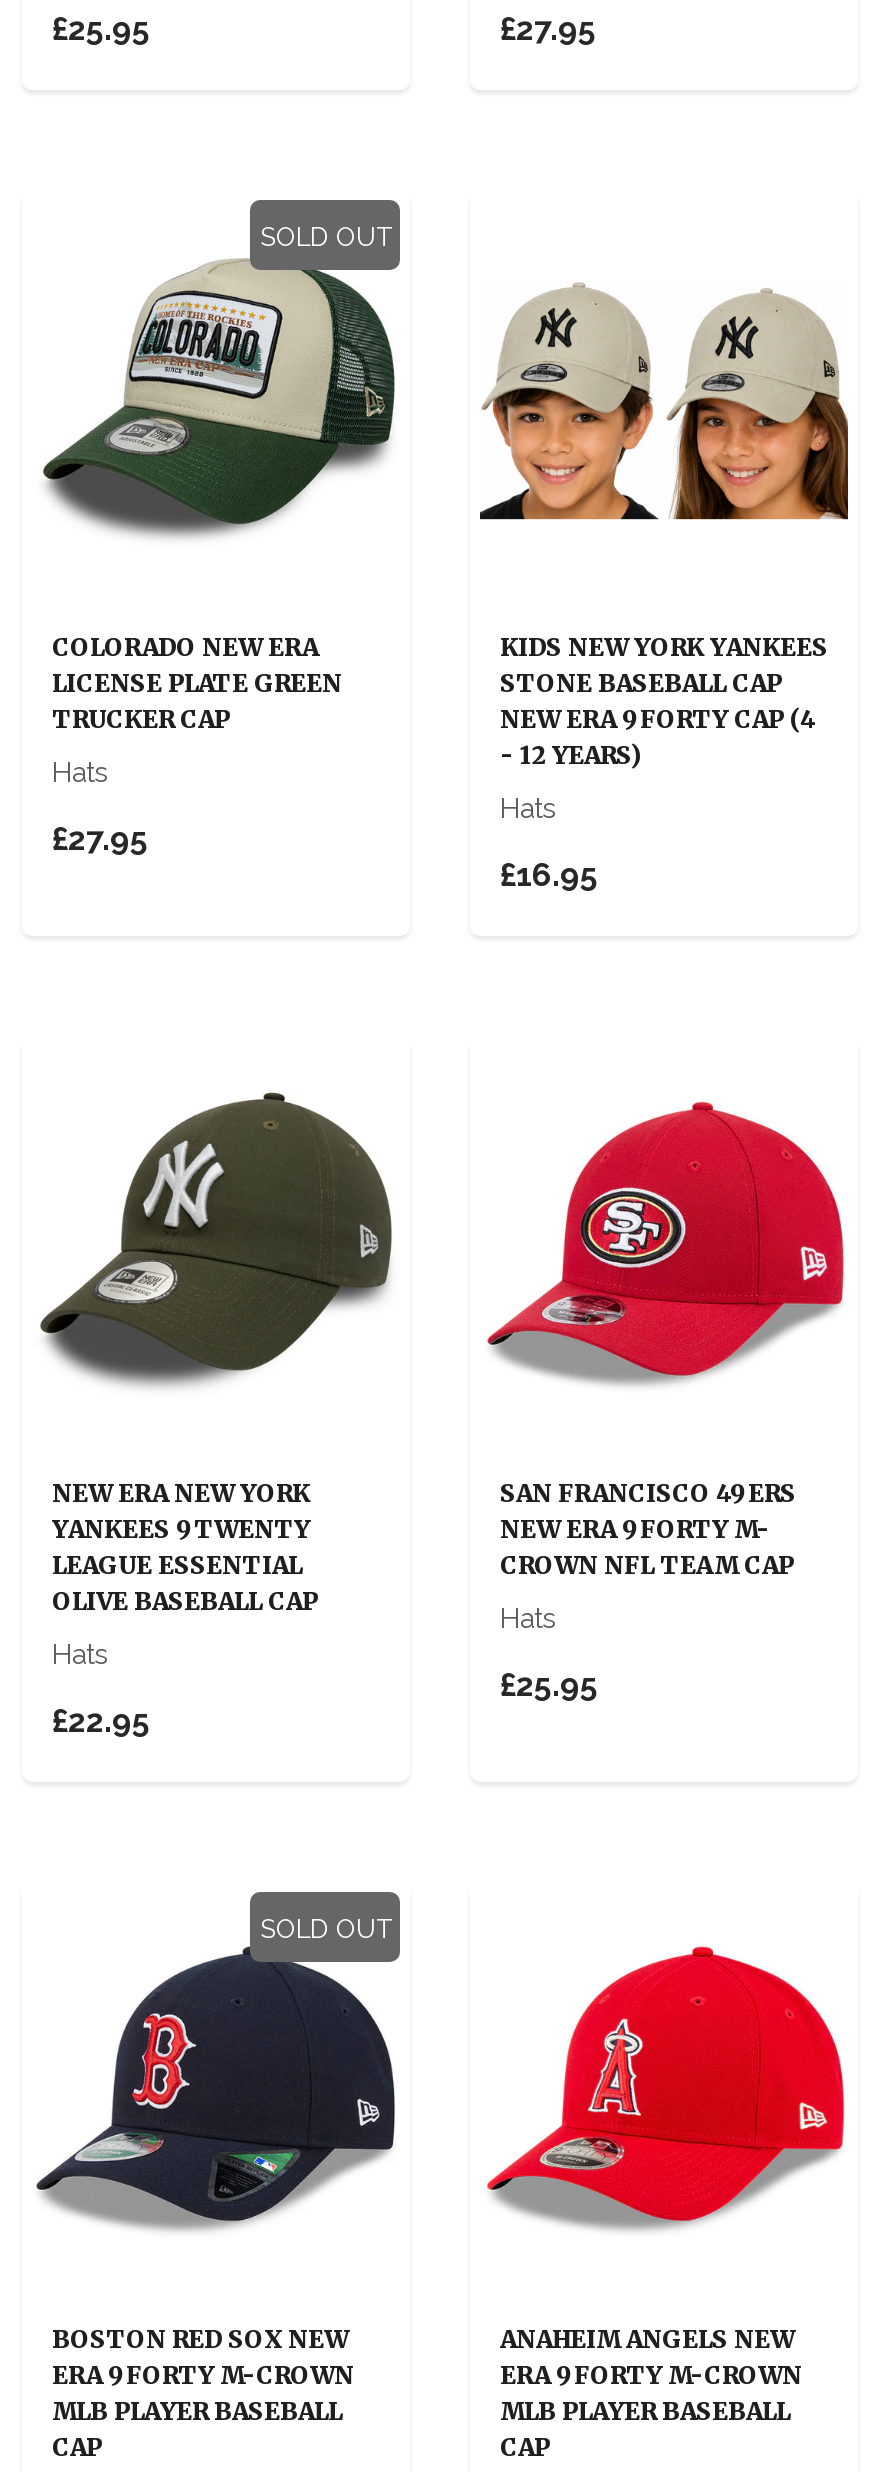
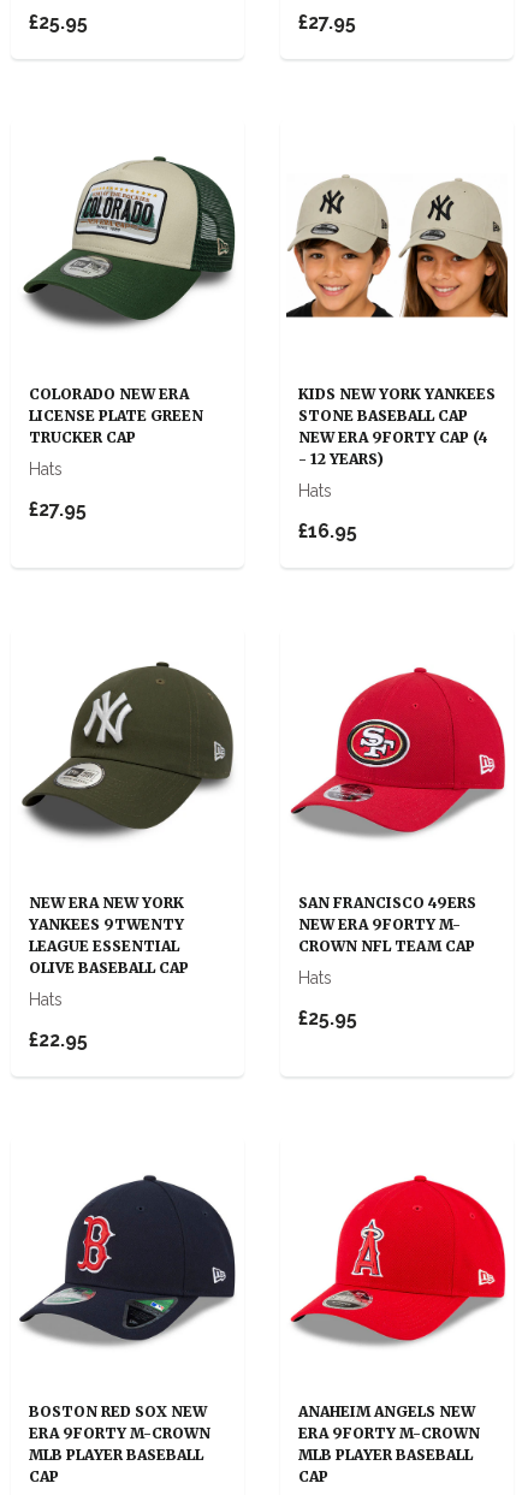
- SOLD OUT

- SOLD OUT
